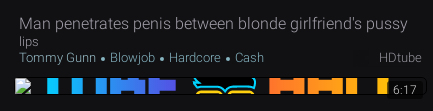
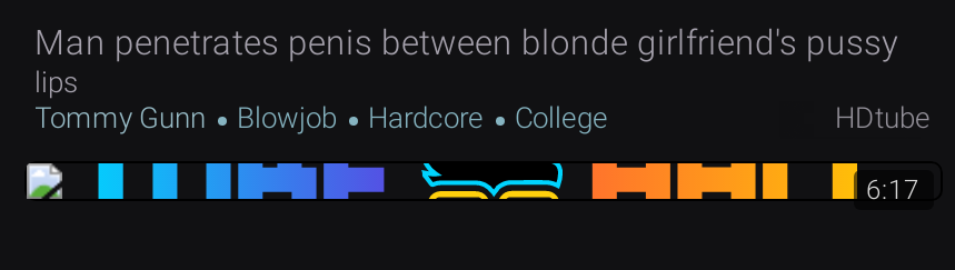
- Tommy Gunn Blowjob Hardcore Cash
+ Tommy Gunn Blowjob Hardcore College
